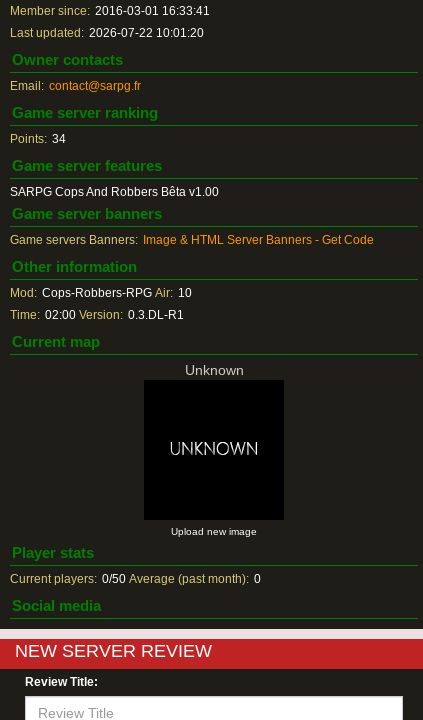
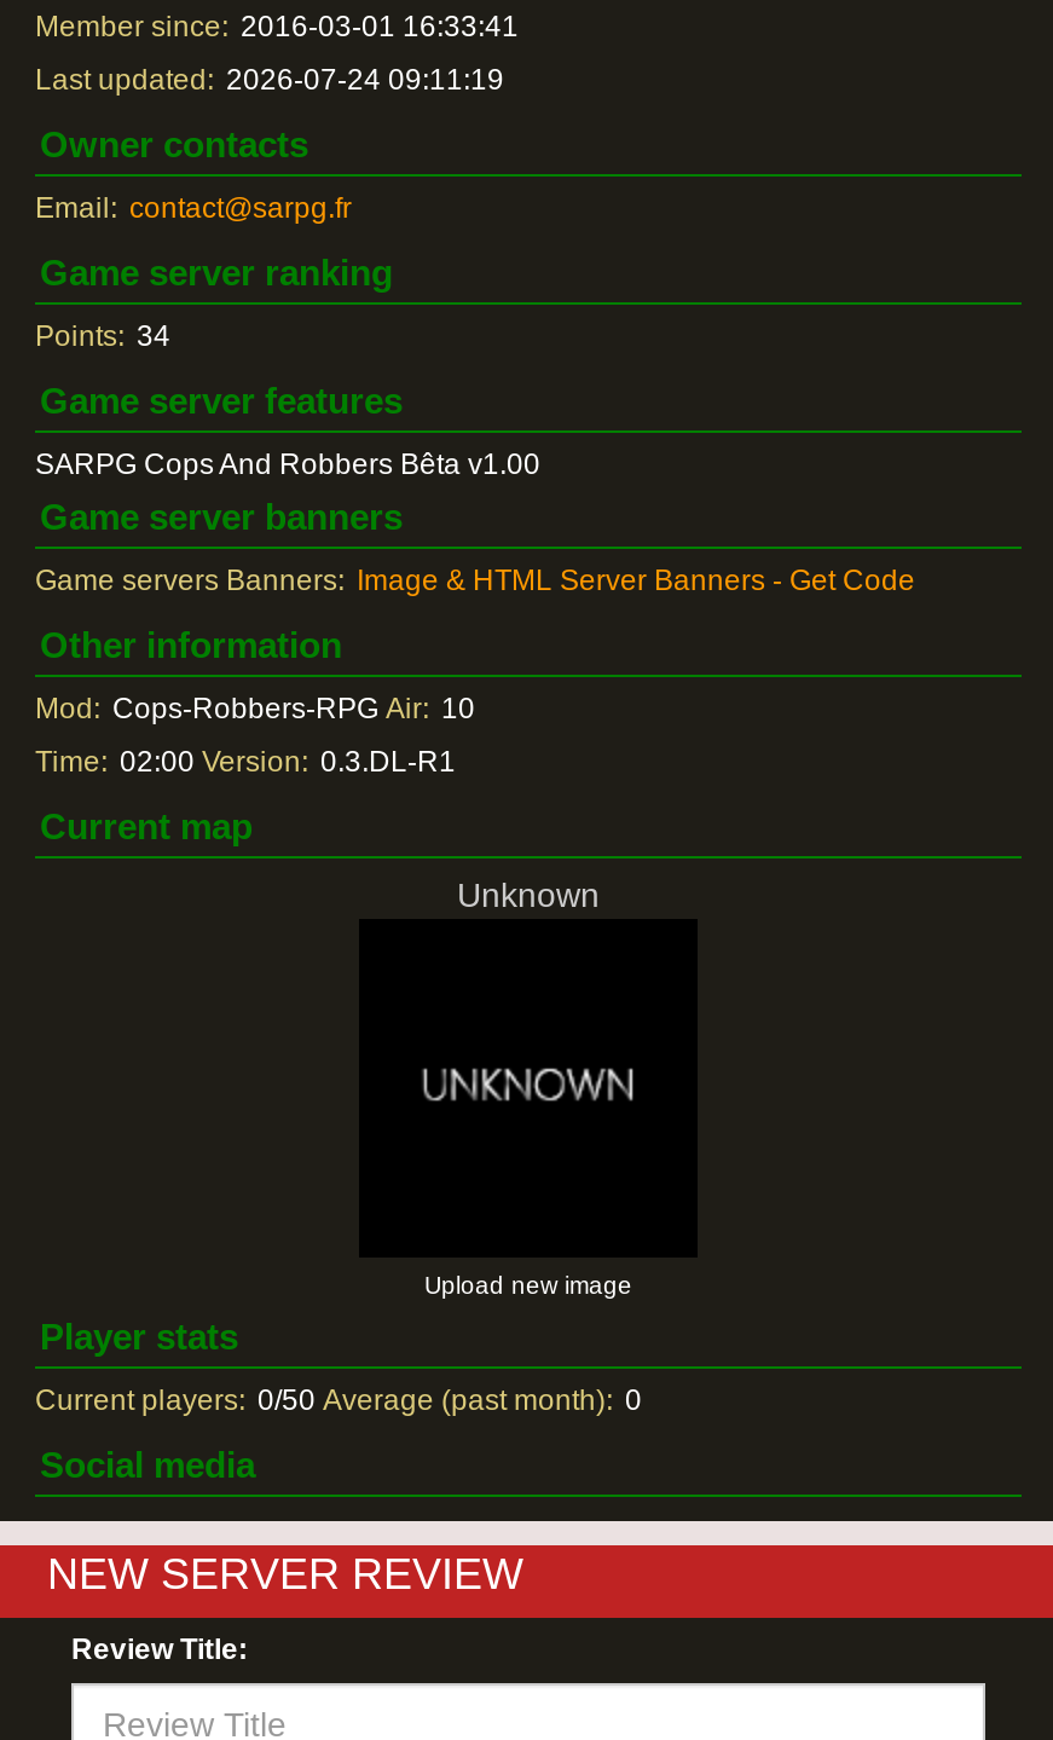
- Last updated: 2026-07-22 10:01:20
+ Last updated: 2026-07-24 09:11:19
